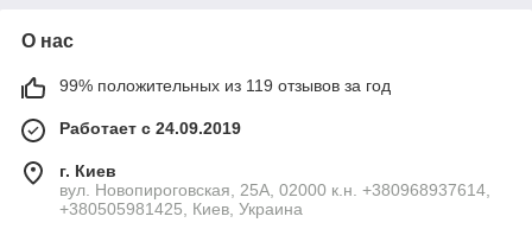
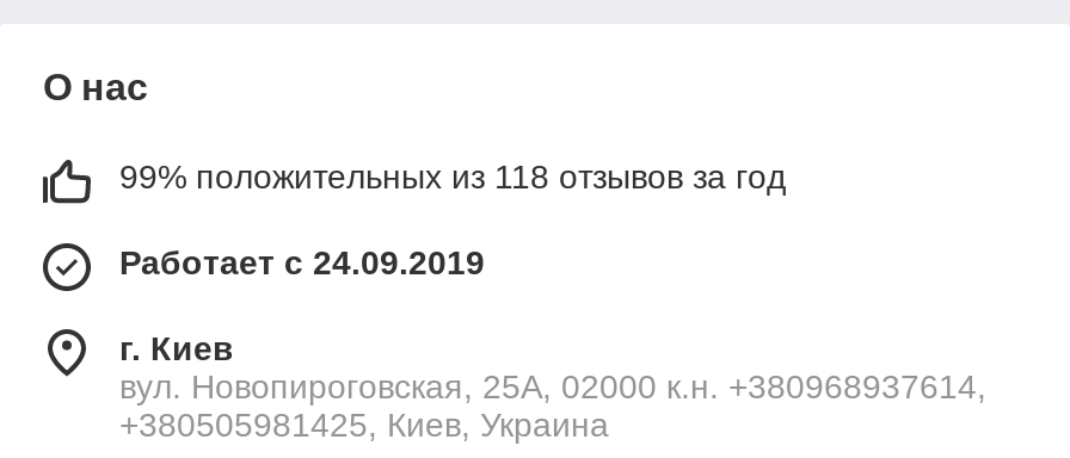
- 99% положительных из 119 отзывов за год
+ 99% положительных из 118 отзывов за год
